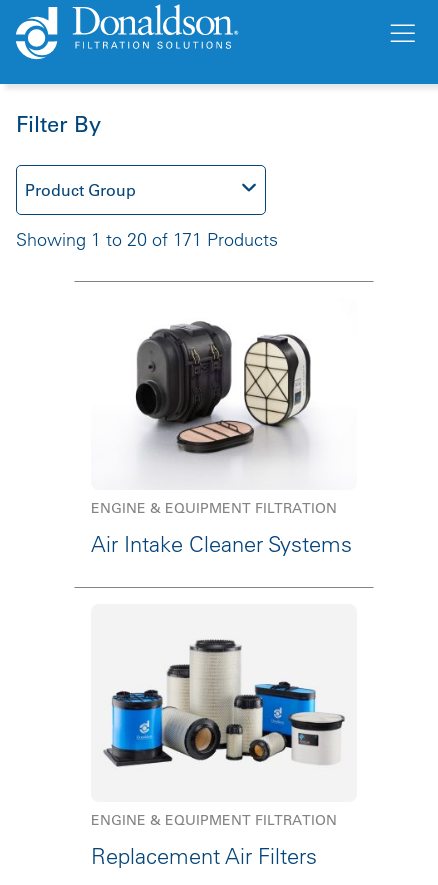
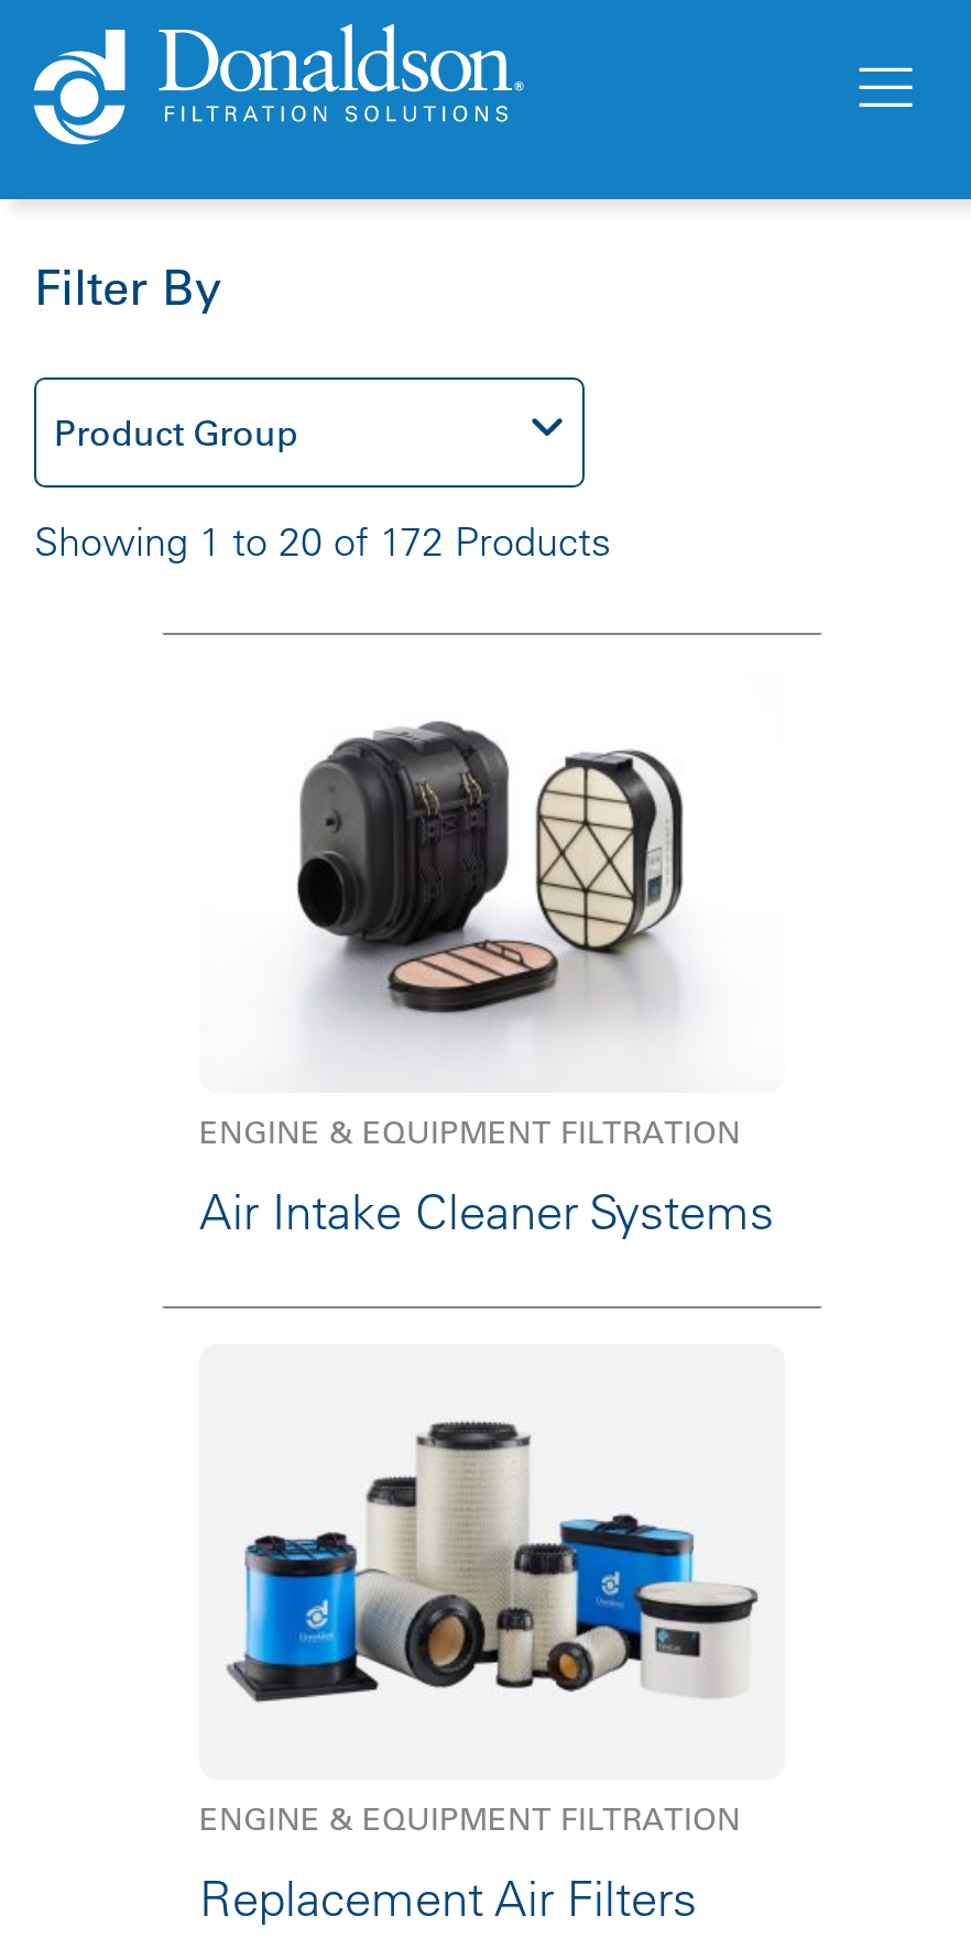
- Showing 1 to 20 of 171 Products
+ Showing 1 to 20 of 172 Products
